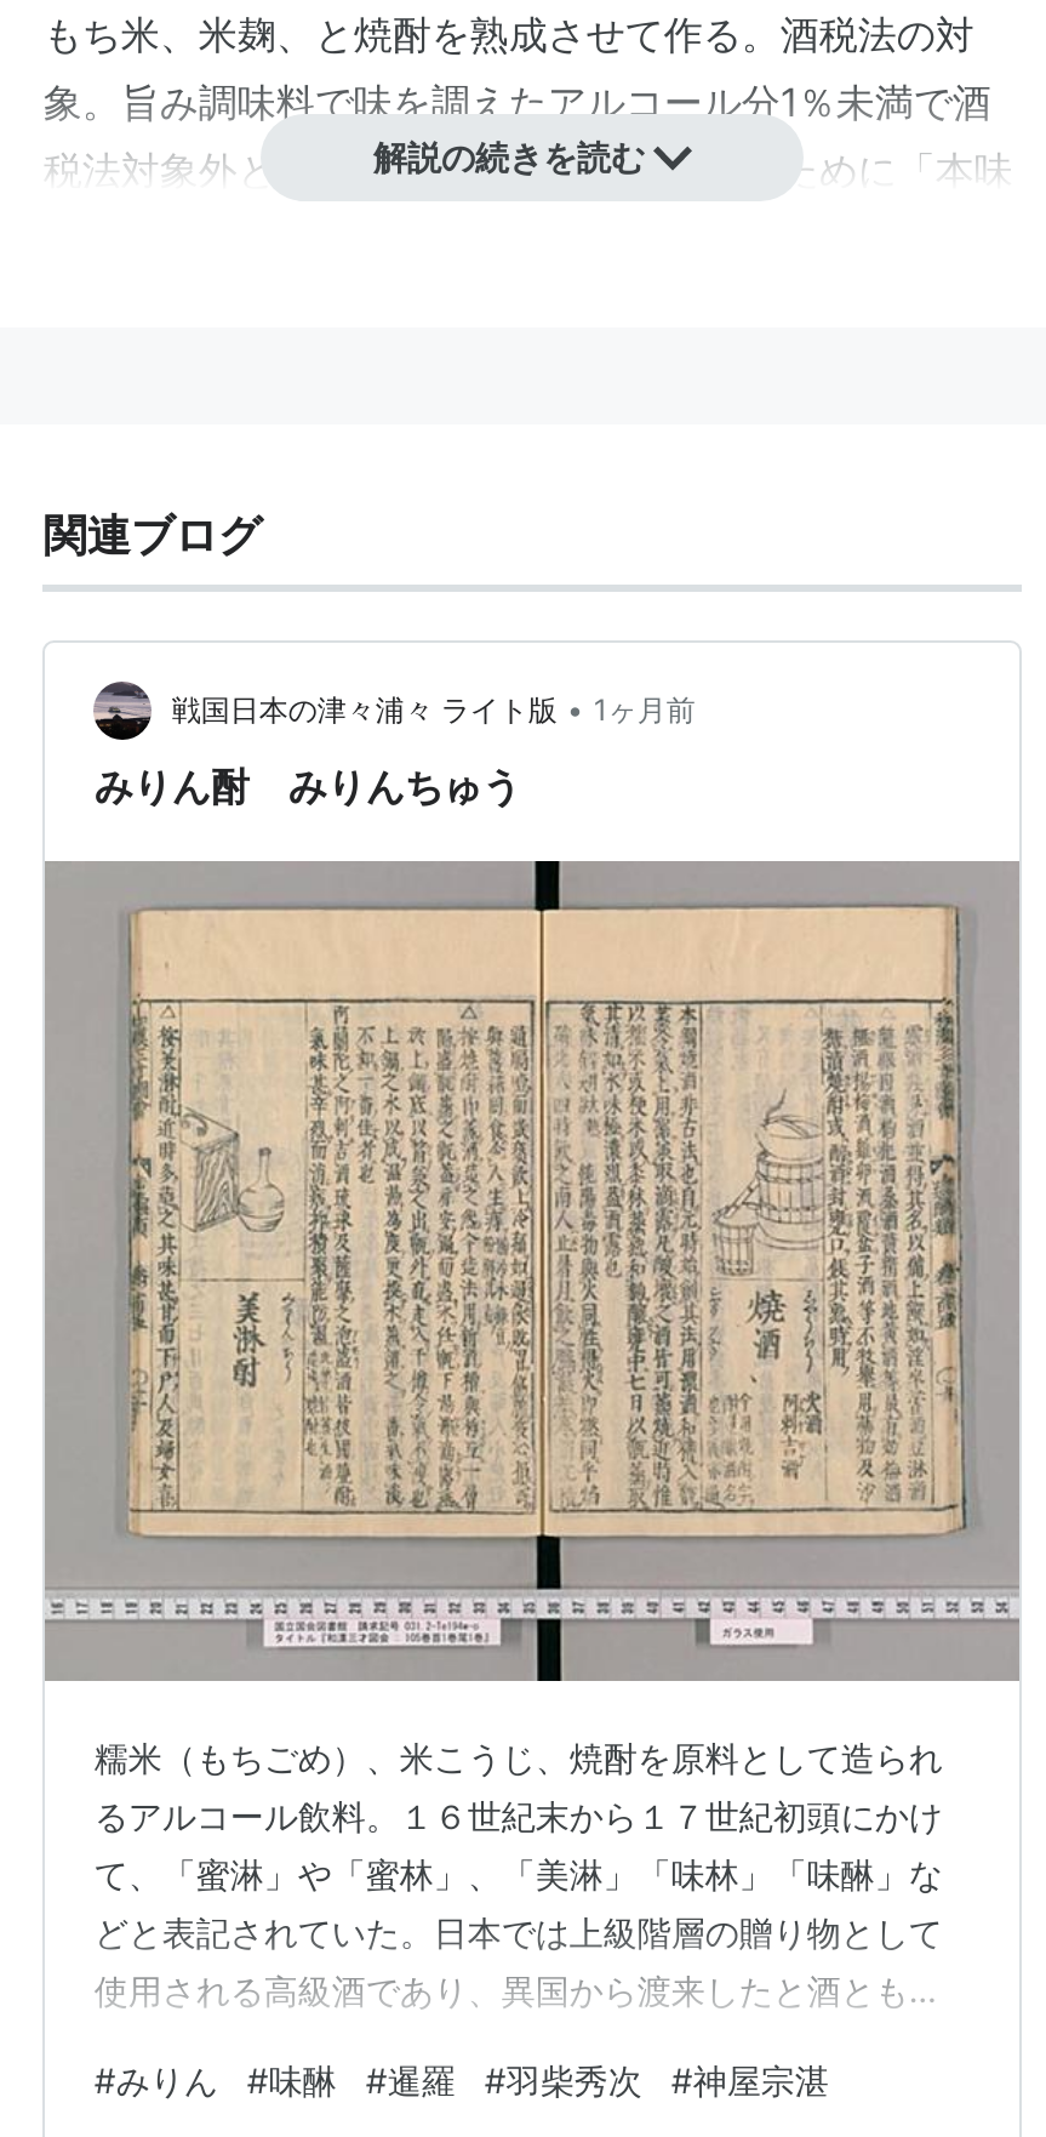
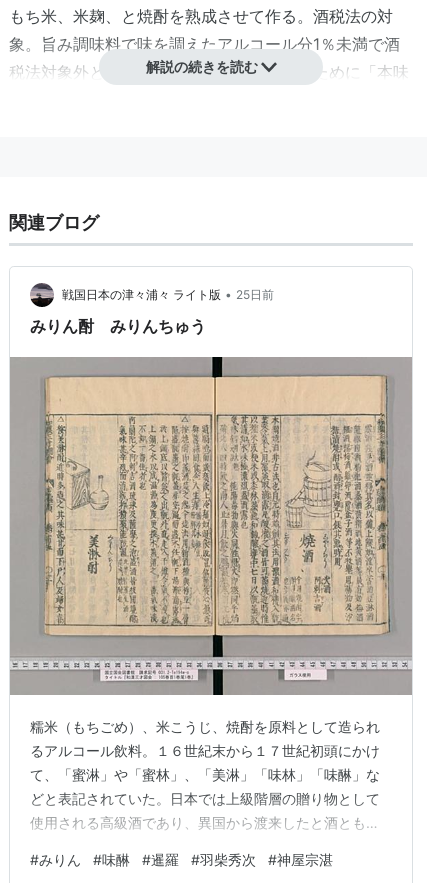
- 戦国日本の津々浦々 ライト版 • 1ヶ月前
+ 戦国日本の津々浦々 ライト版 • 25日前
